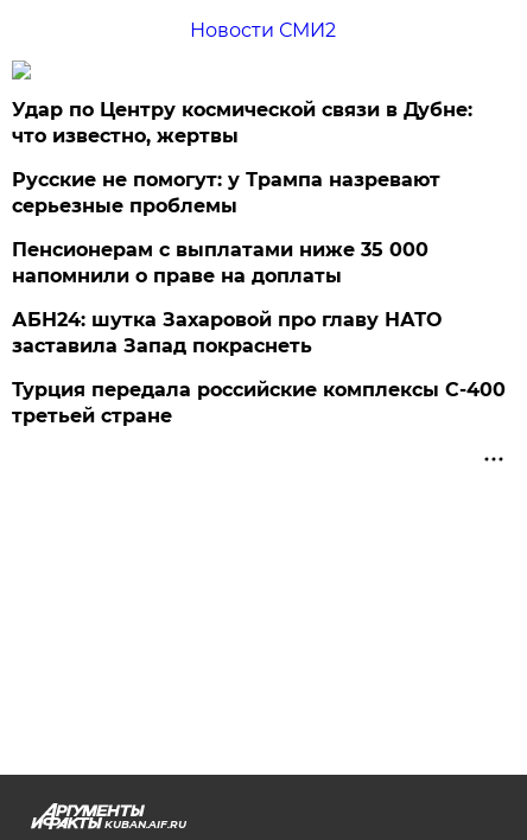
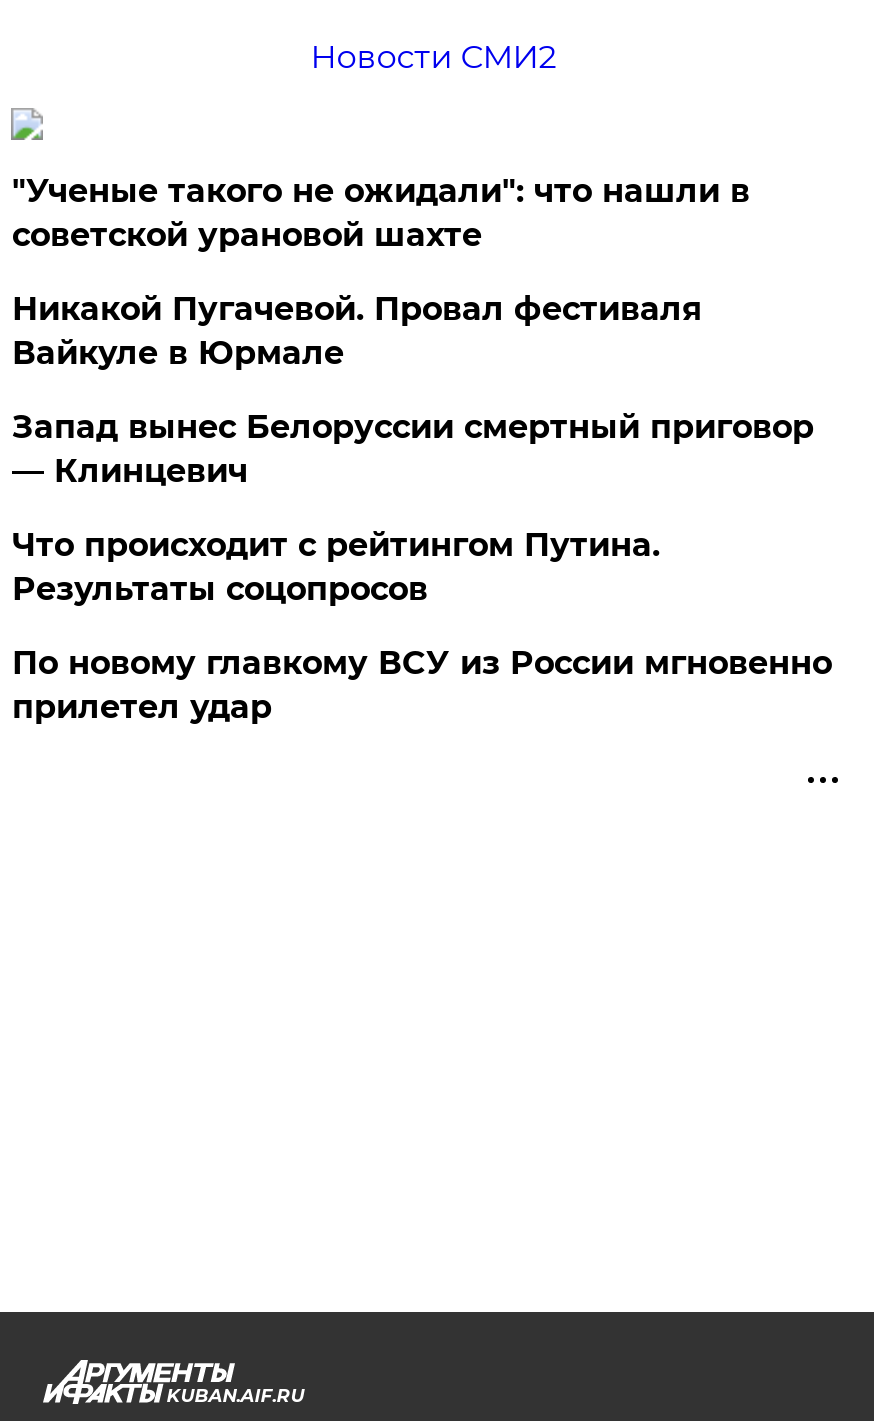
- Удар по Центру космической связи в Дубне:
- что известно, жертвы
+ "Ученые такого не ожидали": что нашли в
+ советской урановой шахте

- Русские не помогут: у Трампа назревают
- серьезные проблемы
+ Никакой Пугачевой. Провал фестиваля
+ Вайкуле в Юрмале

- Пенсионерам с выплатами ниже 35 000
- напомнили о праве на доплаты
+ Запад вынес Белоруссии смертный приговор
+ — Клинцевич

- АБН24: шутка Захаровой про главу НАТО
- заставила Запад покраснеть
+ Что происходит с рейтингом Путина.
+ Результаты соцопросов

- Турция передала российские комплексы С-400
- третьей стране
+ По новому главкому ВСУ из России мгновенно
+ прилетел удар
